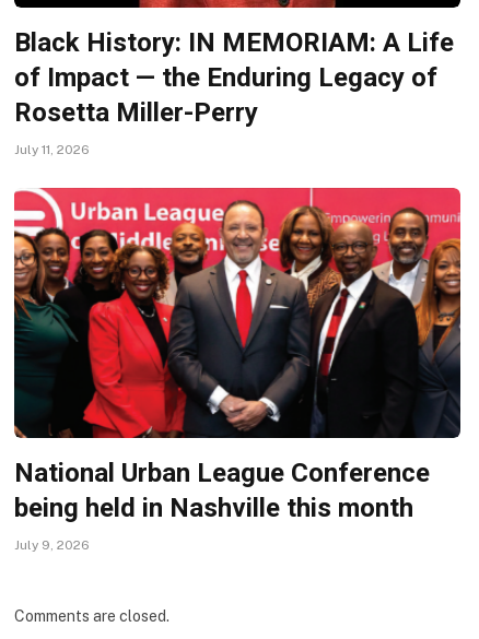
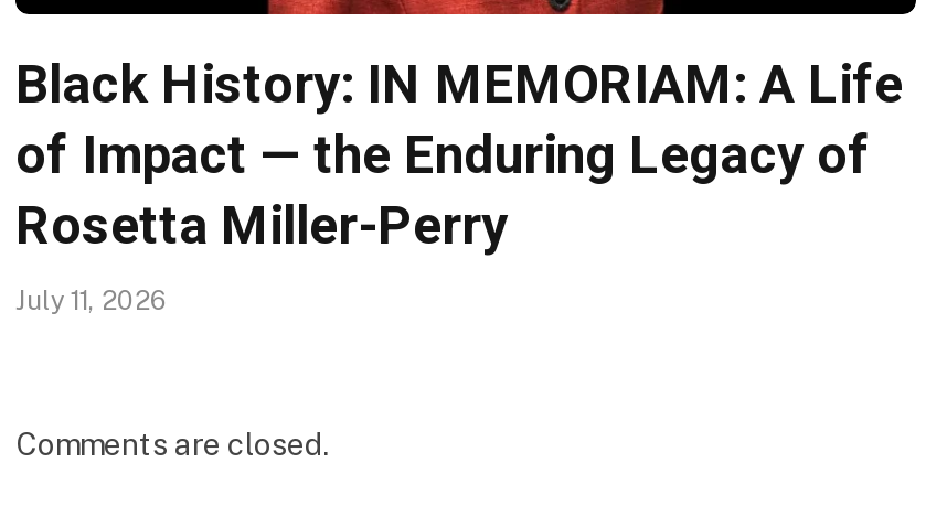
- [image]
- National Urban League Conference
- being held in Nashville this month
- July 9, 2026
